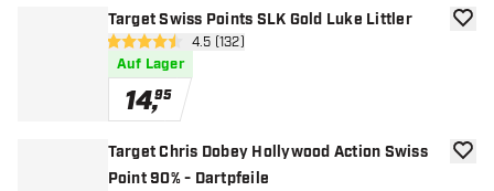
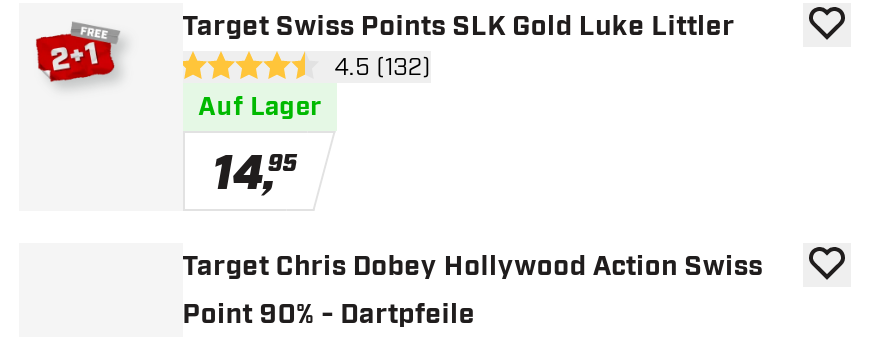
+ [image]
